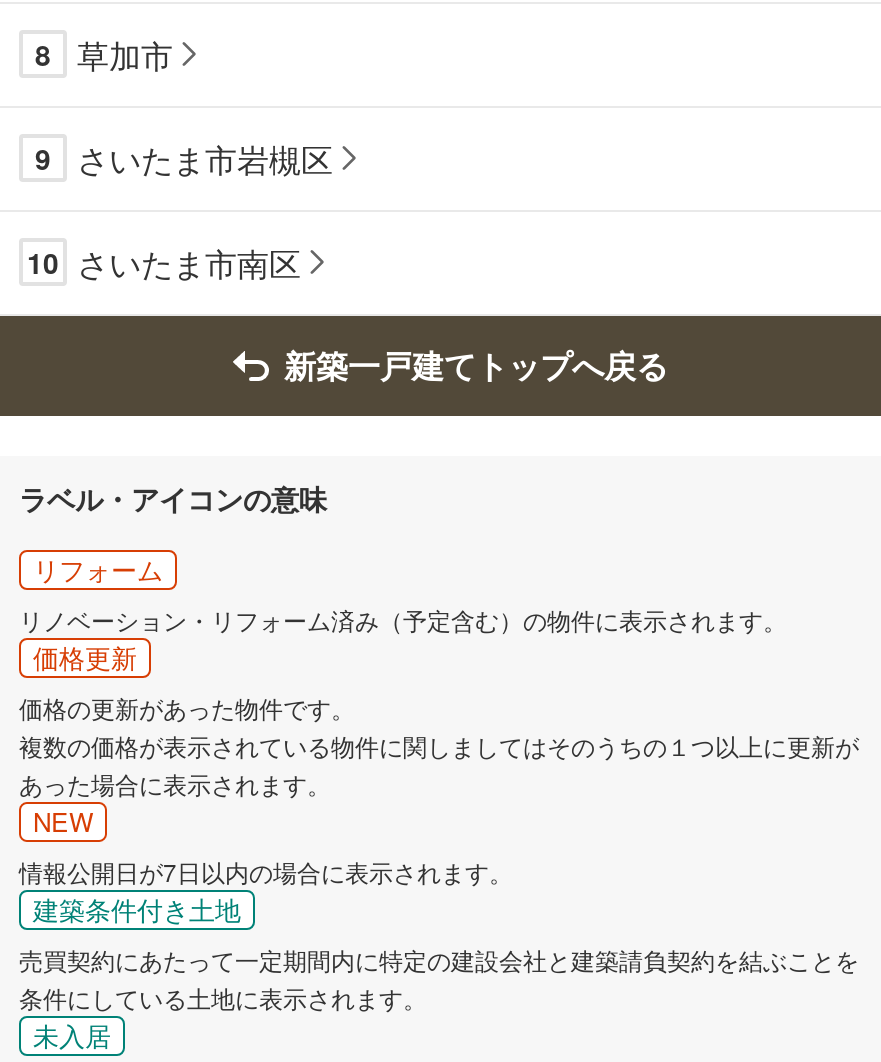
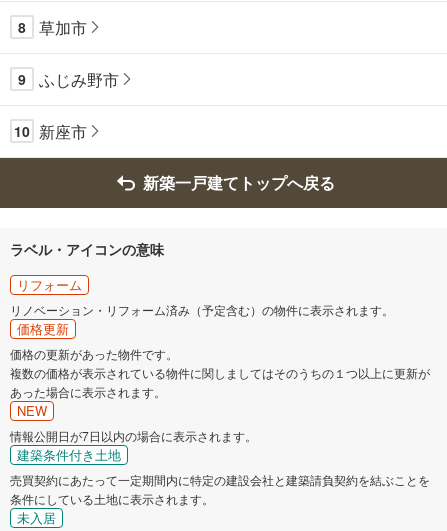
- さいたま市岩槻区
+ ふじみ野市

- 10 さいたま市南区
+ 10 新座市
